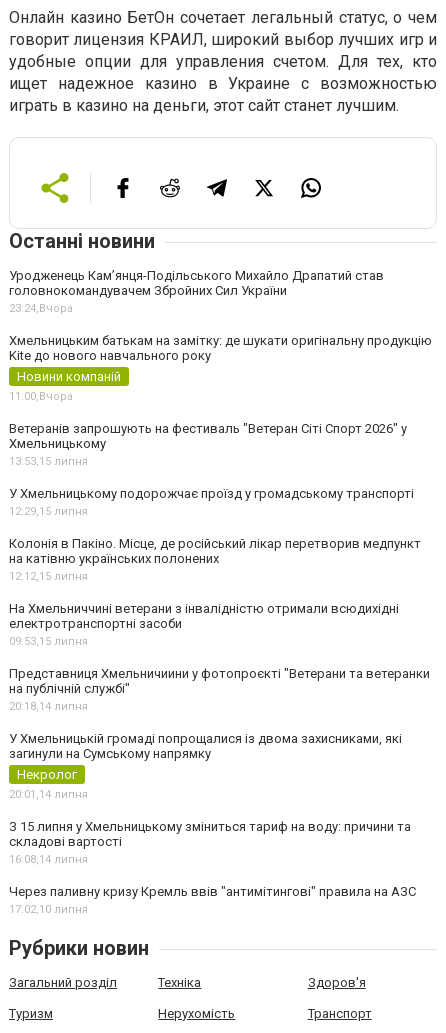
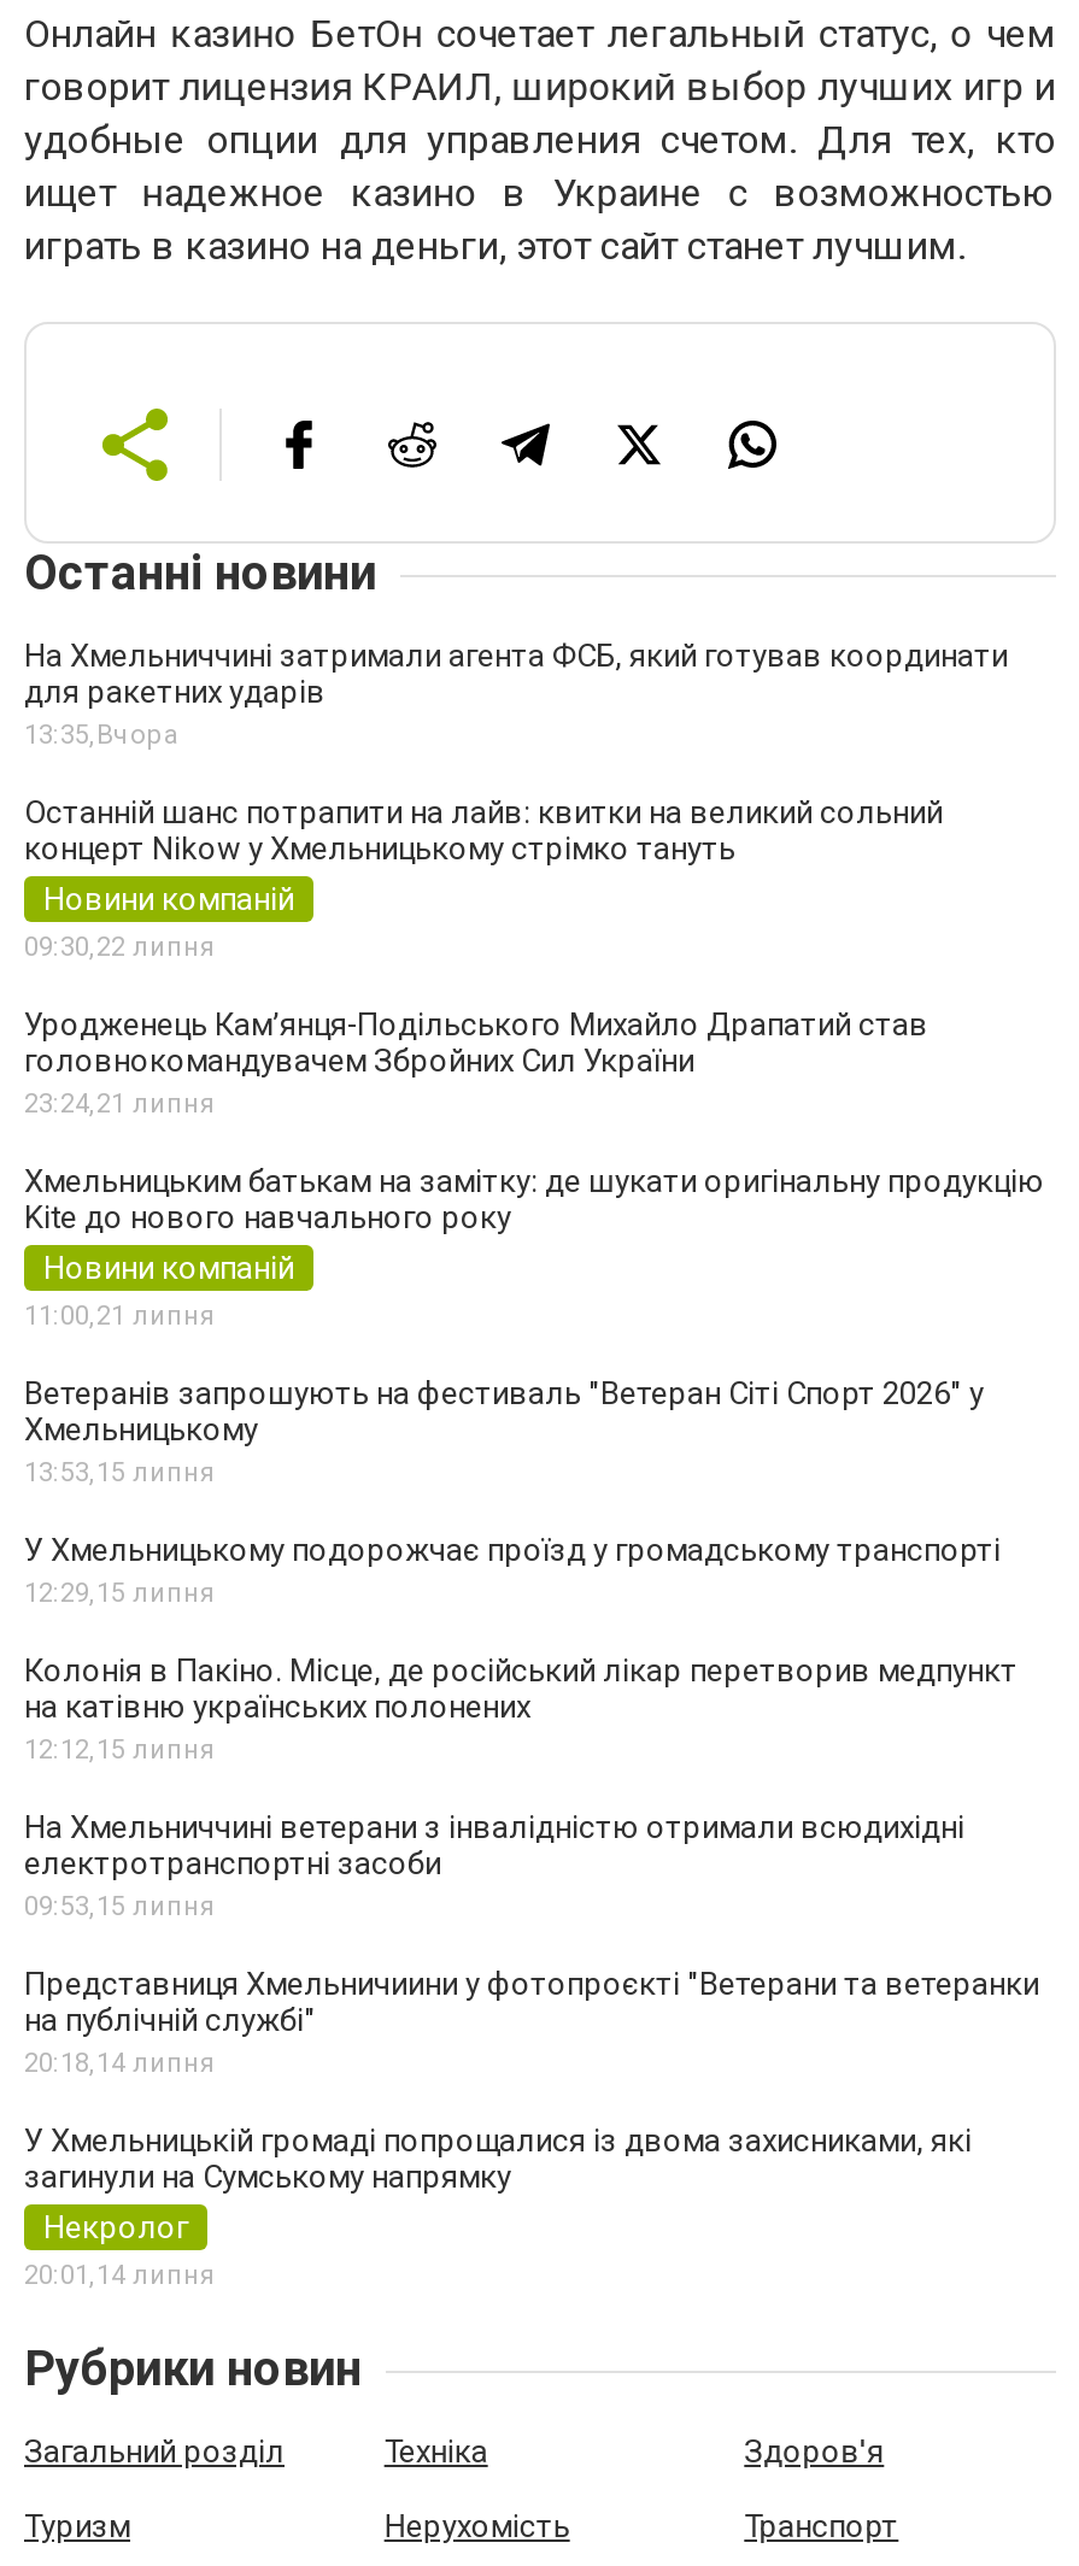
+ На Хмельниччині затримали агента ФСБ, який готував координати
+ для ракетних ударів
+ 13:35, Вчора
+ Останній шанс потрапити на лайв: квитки на великий сольний
+ концерт Nikow у Хмельницькому стрімко тануть
+ Новини компаній
+ 09:30,22 липня

moved down: Уродженець Кам’янця-Подільського Михайло Драпатий став | головнокомандувачем Збройних Сил України

- 23:24,Вчора
+ 23:24,21 липня

moved down: Хмельницьким батькам на замітку: де шукати оригінальну продукцію | Kite до нового навчального року | Новини компаній

- 11:00,Вчора
+ 11:00,21 липня

moved down: Ветеранів запрошують на фестиваль "Ветеран Сіті Спорт 2026" у | Хмельницькому | 13:53, 15 липня | ... | Некролог | 20:01, 14 липня

- З 15 липня у Хмельницькому зміниться тариф на воду: причини та
- складові вартості
- 16:08,14 липня
- Через паливну кризу Кремль ввів "антимітингові" правила на АЗС
- 17:02,10 липня
